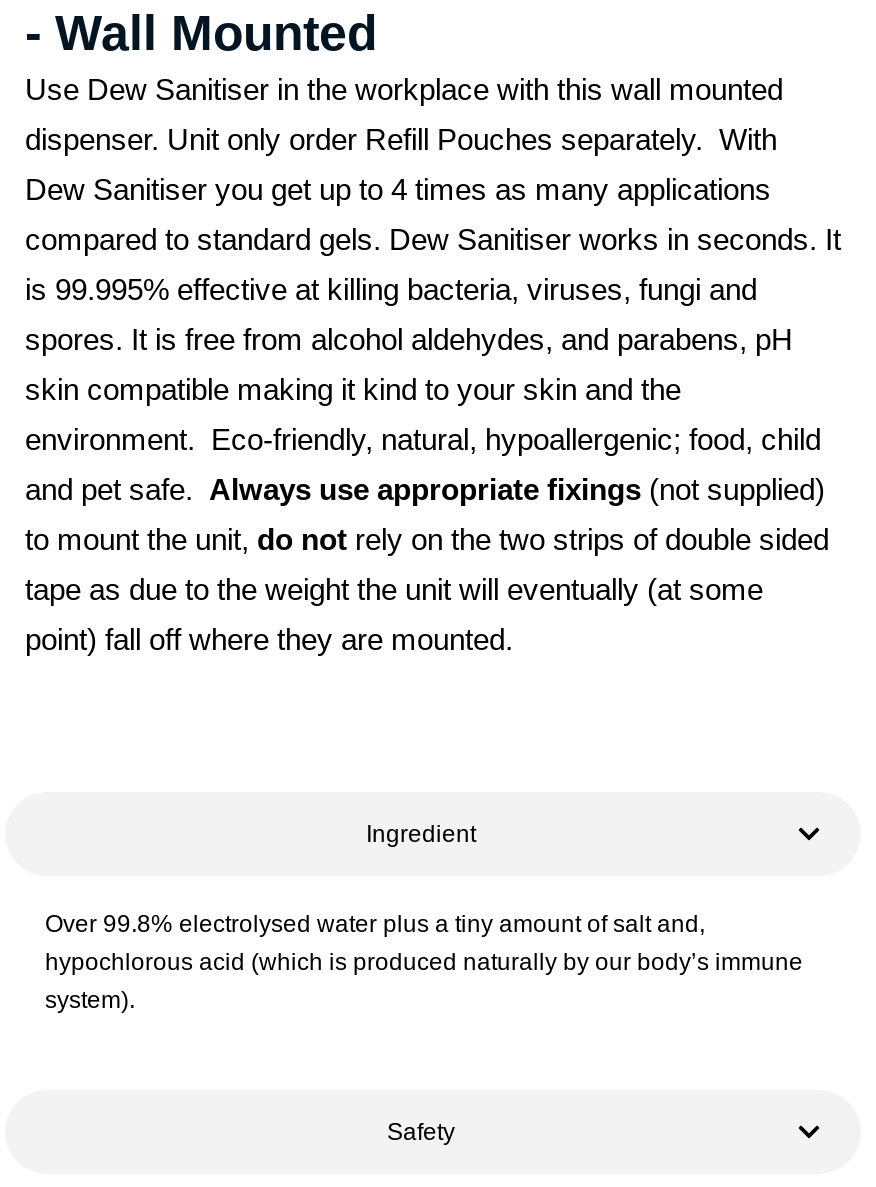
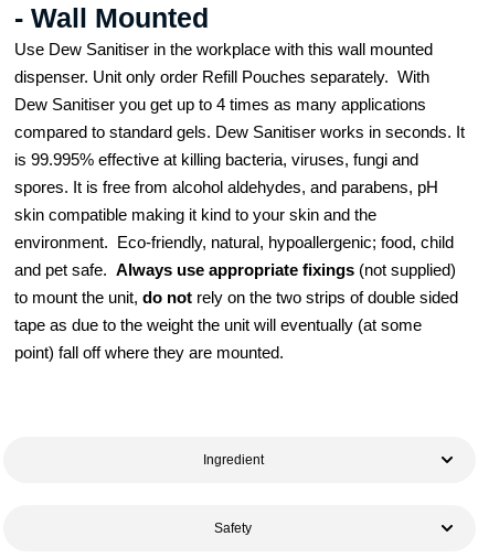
- Over 99.8% electrolysed water plus a tiny amount of salt and,
- hypochlorous acid (which is produced naturally by our body’s immune
- system).
